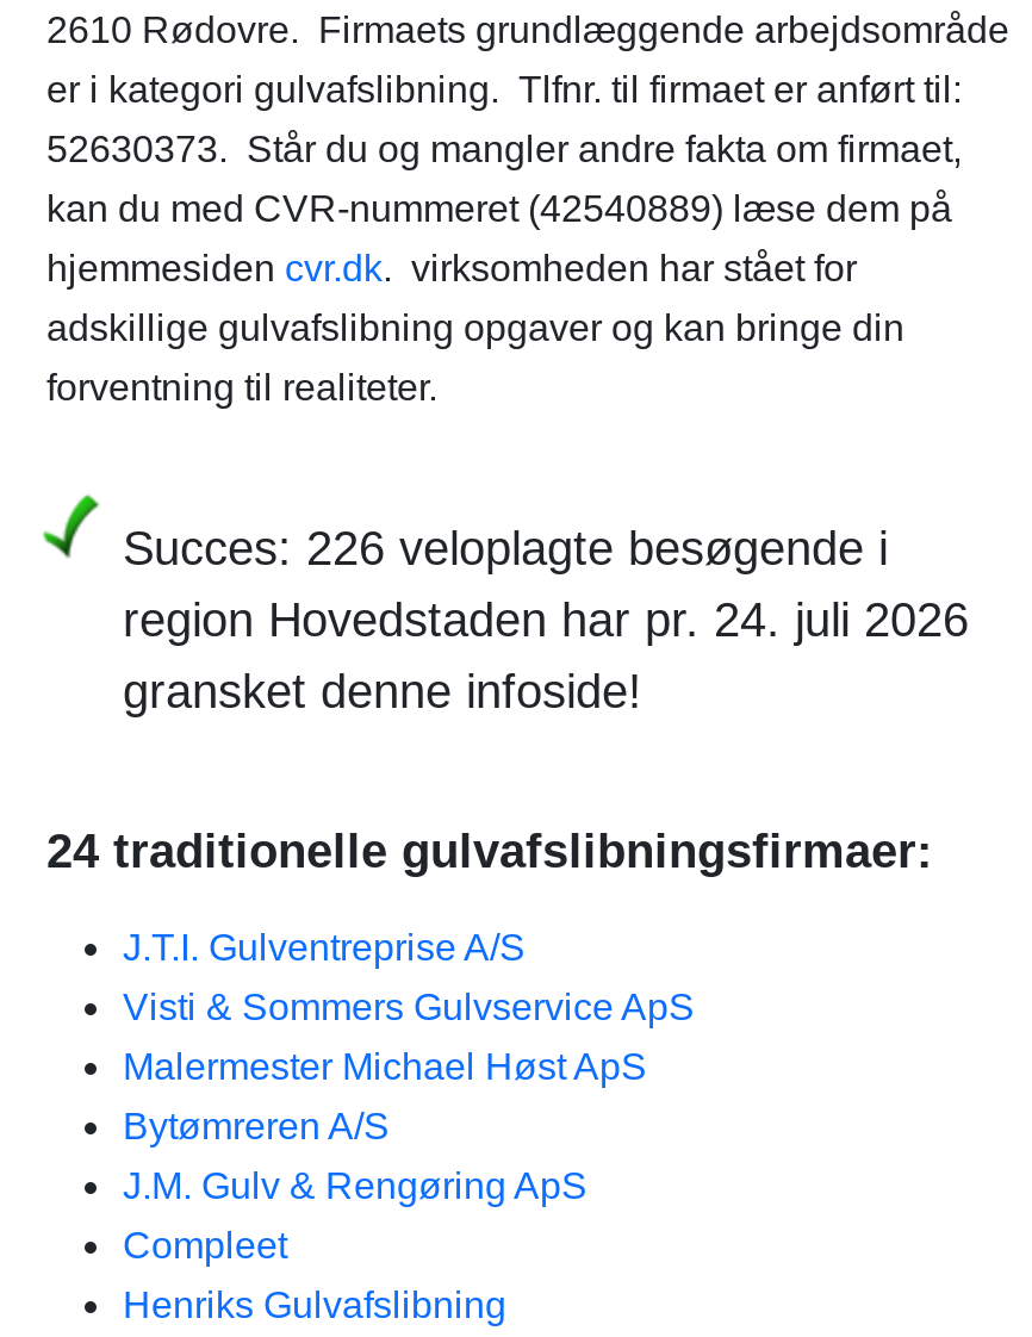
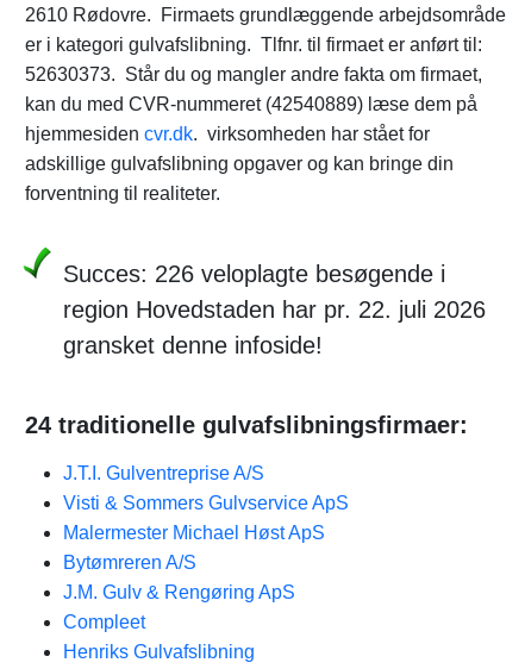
- region Hovedstaden har pr. 24. juli 2026
+ region Hovedstaden har pr. 22. juli 2026
